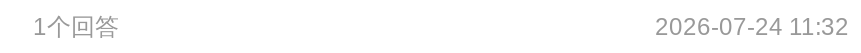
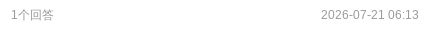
- 2026-07-24 11:32
+ 2026-07-21 06:13
